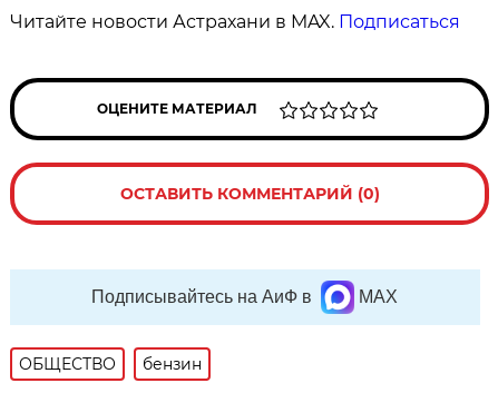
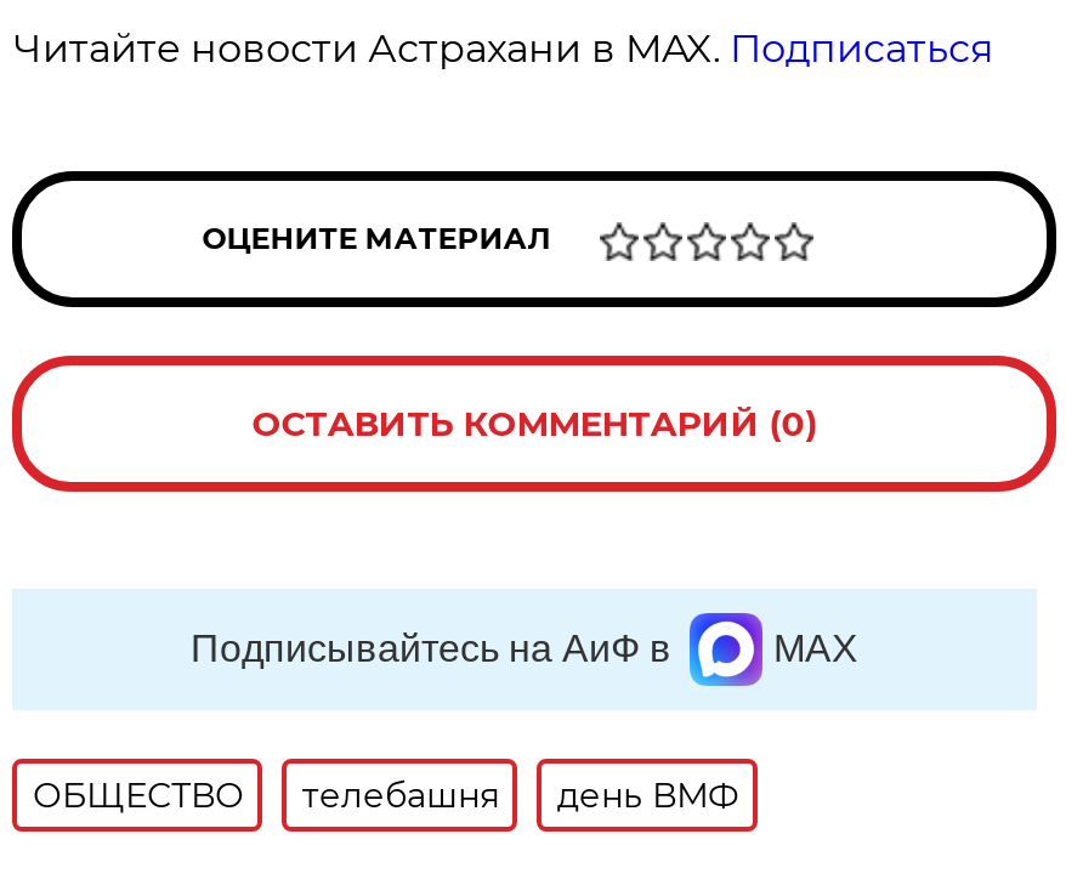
- бензин
+ телебашня
+ день ВМФ
